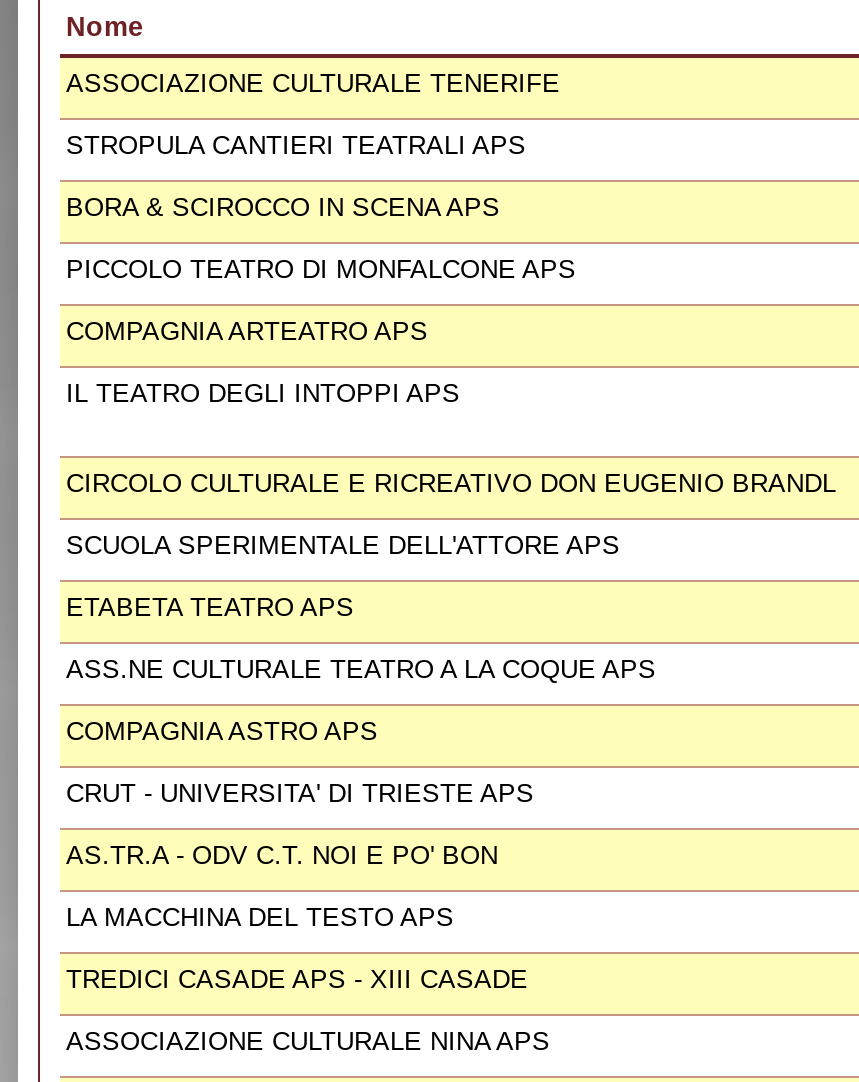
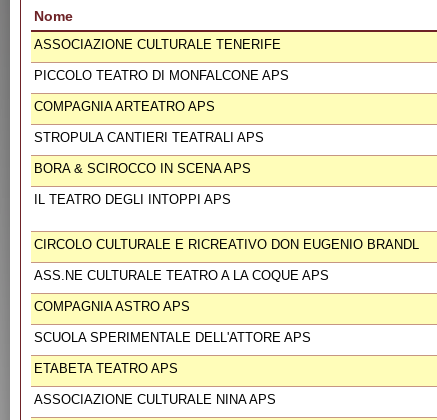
moved down: STROPULA CANTIERI TEATRALI APS | BORA & SCIROCCO IN SCENA APS

moved down: SCUOLA SPERIMENTALE DELL'ATTORE APS | ETABETA TEATRO APS

- CRUT - UNIVERSITA' DI TRIESTE APS
- AS.TR.A - ODV C.T. NOI E PO' BON
- LA MACCHINA DEL TESTO APS
- TREDICI CASADE APS - XIII CASADE
